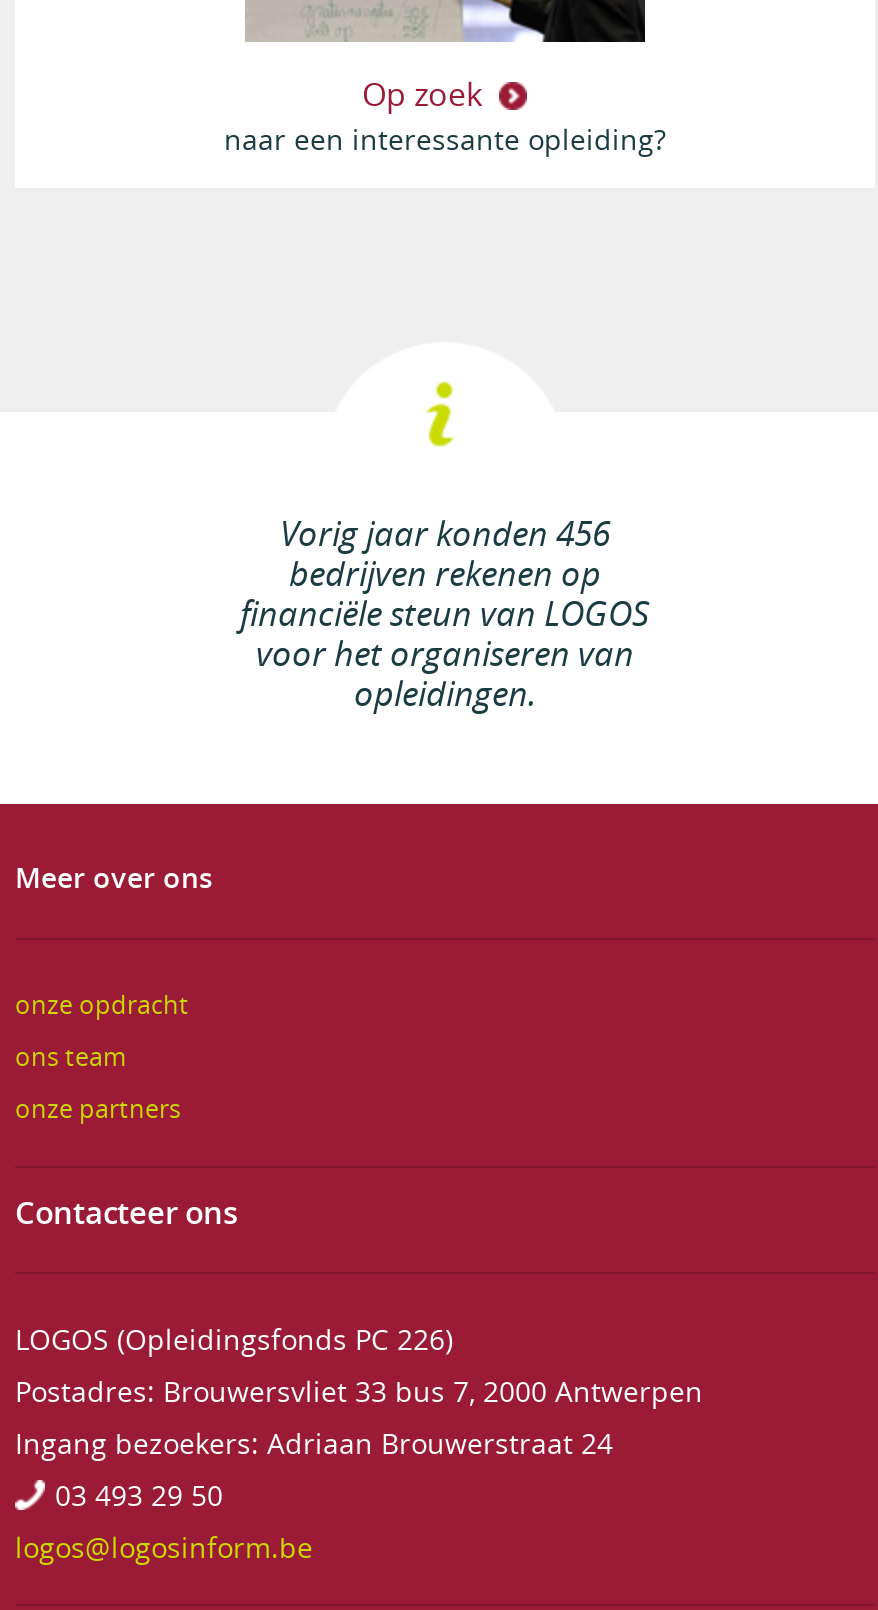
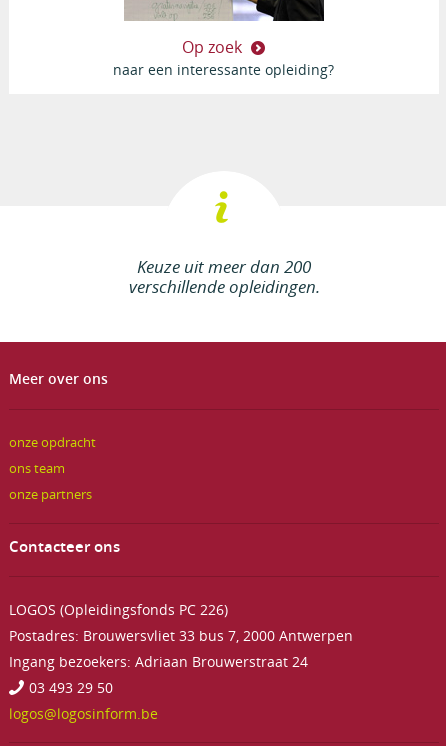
- Vorig jaar konden 456
- bedrijven rekenen op
- financiële steun van LOGOS
- voor het organiseren van
- opleidingen.
+ Keuze uit meer dan 200
+ verschillende opleidingen.
